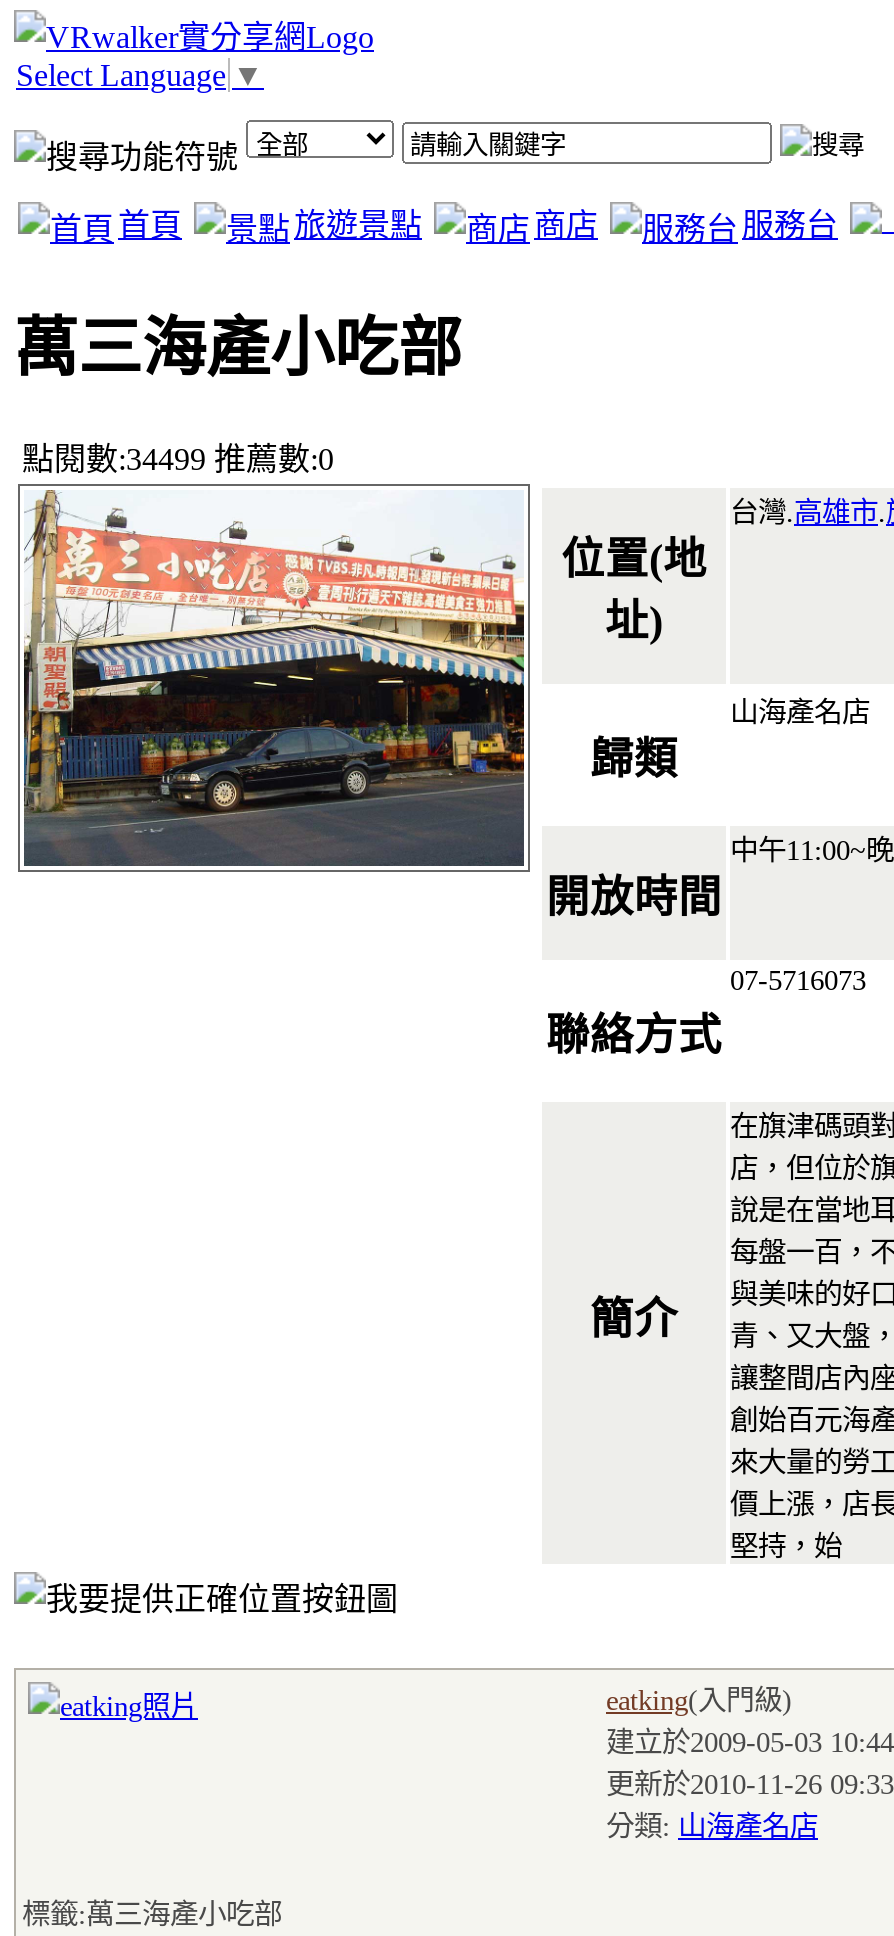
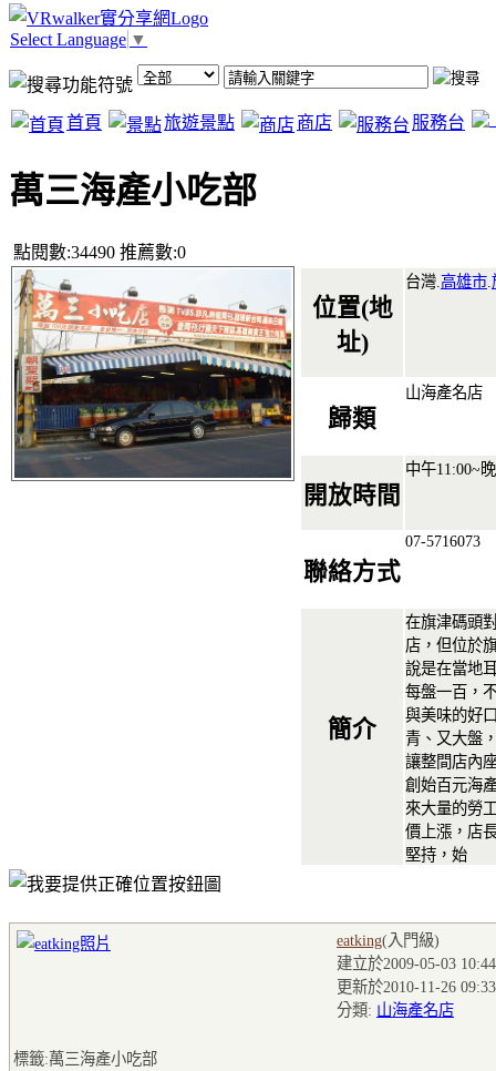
- 點閱數:34499 推薦數:0
+ 點閱數:34490 推薦數:0
